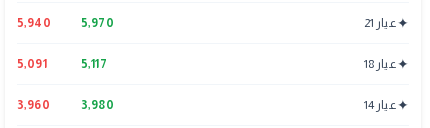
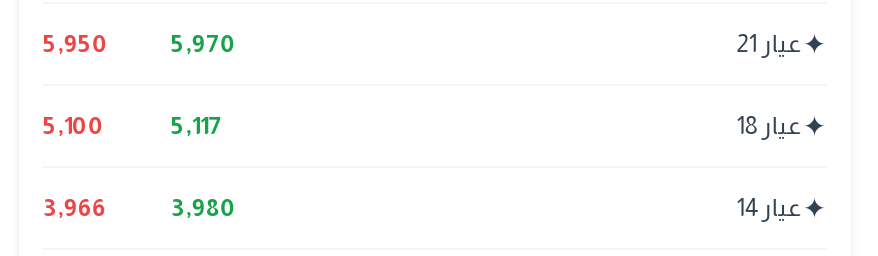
- 5,940
+ 5,950

- 5,091
+ 5,100

- 3,960
+ 3,966
